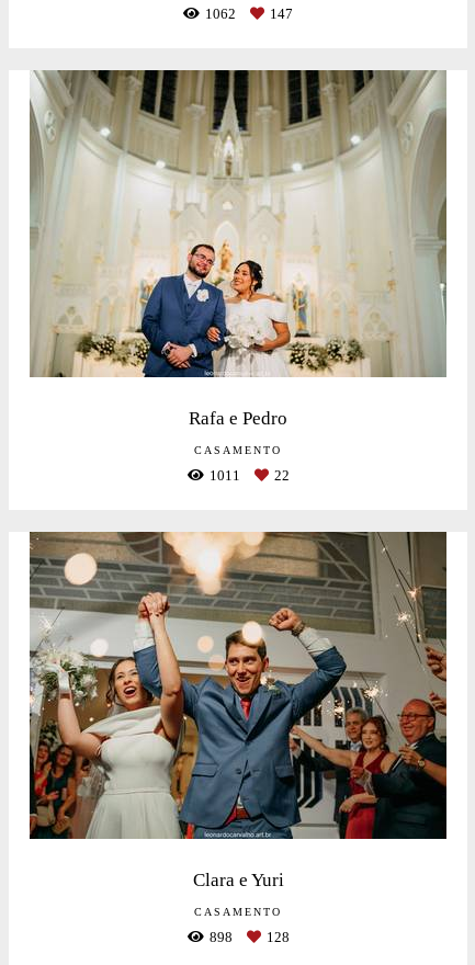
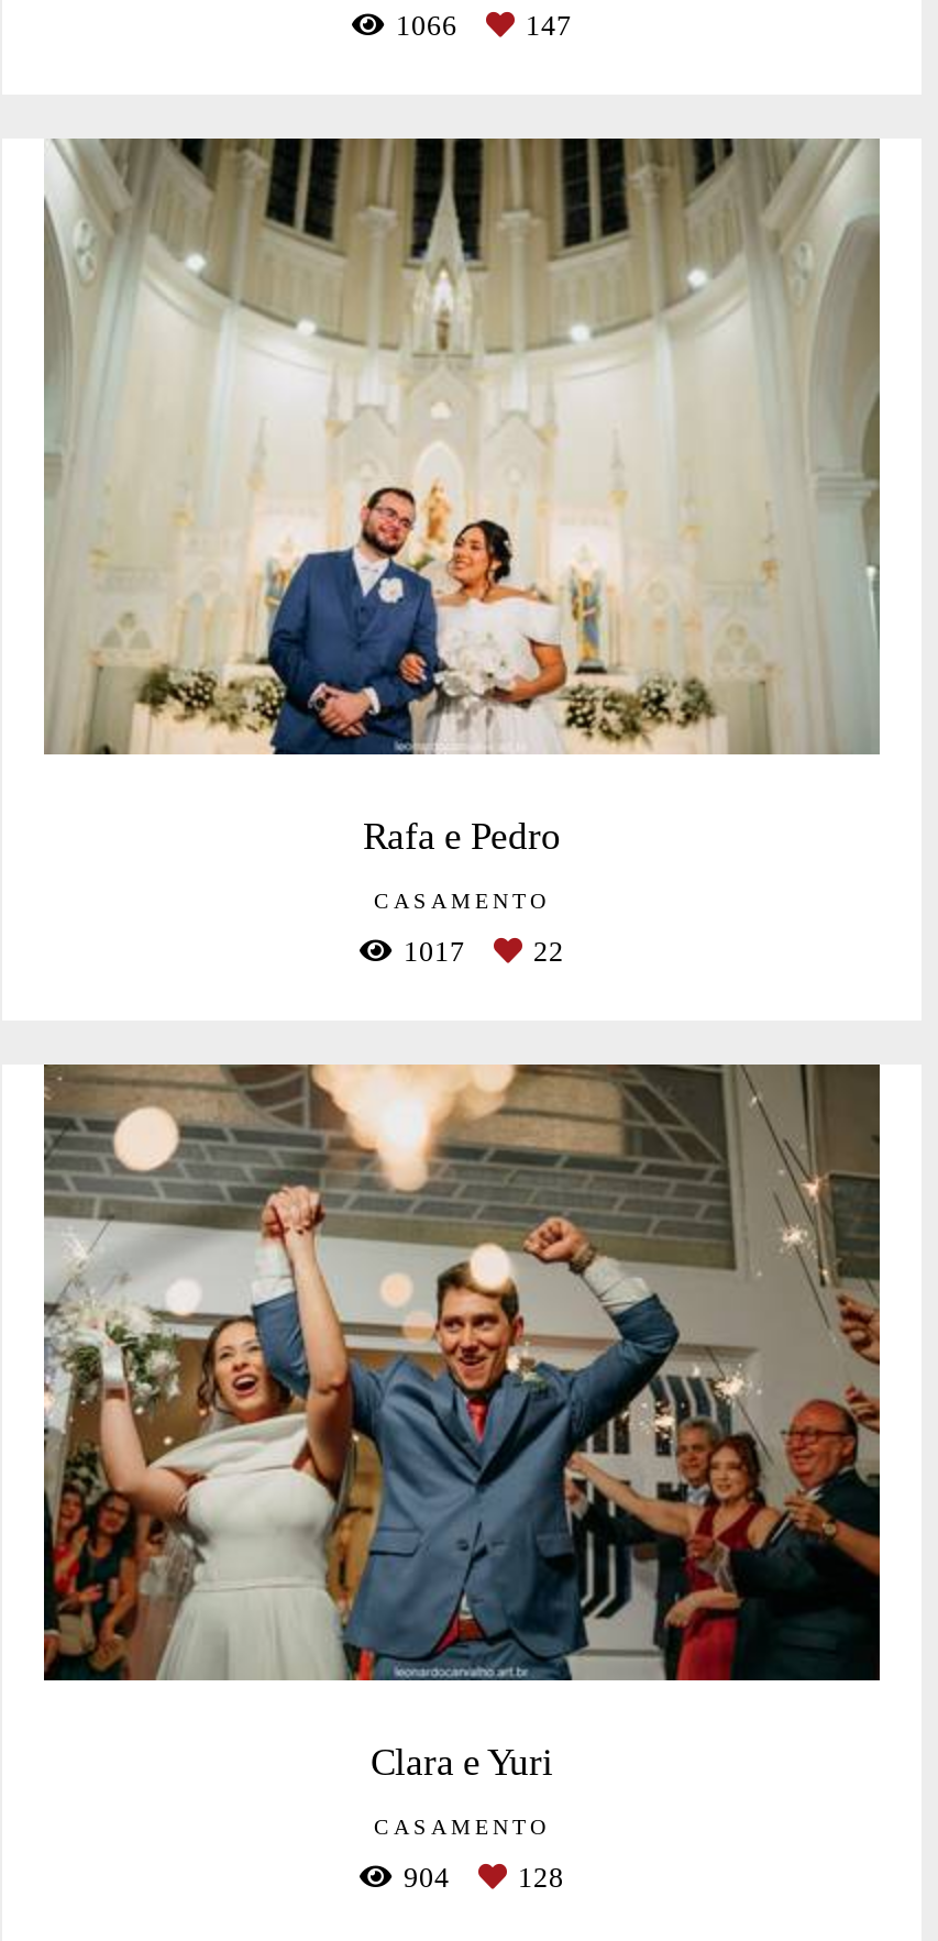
- 1062
+ 1066

- 1011
+ 1017

- 898
+ 904
